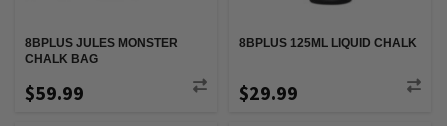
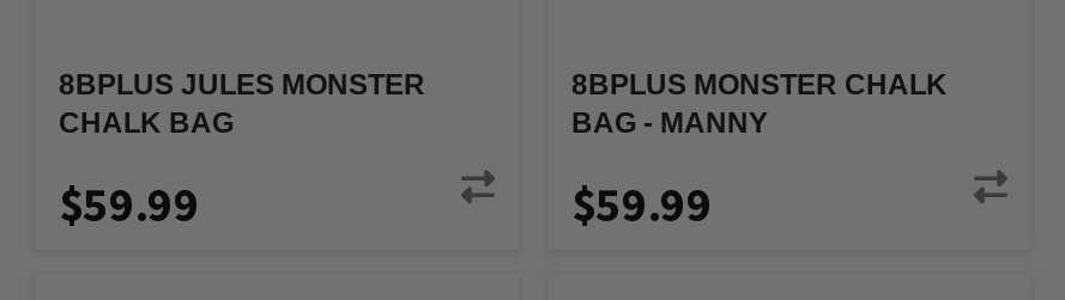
- 8BPLUS 125ML LIQUID CHALK
+ 8BPLUS MONSTER CHALK
+ BAG - MANNY

- $29.99
+ $59.99
